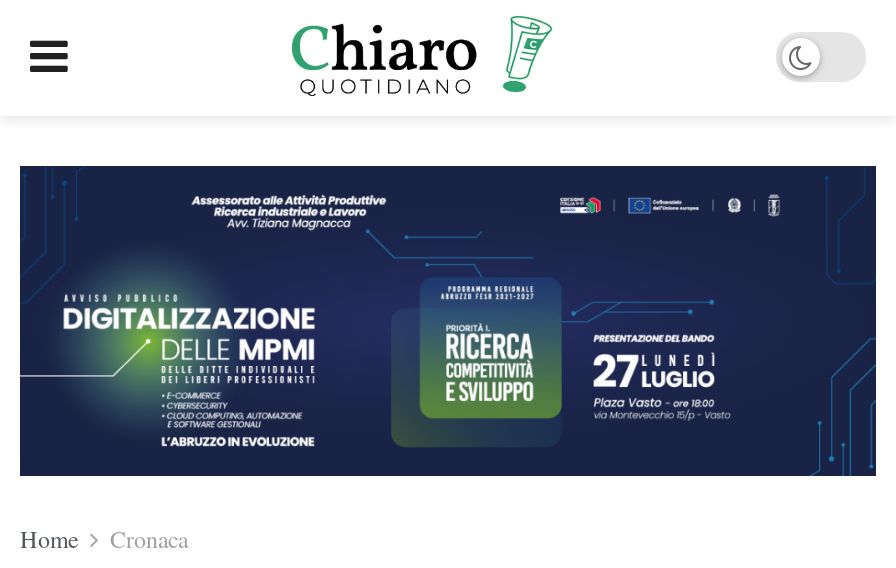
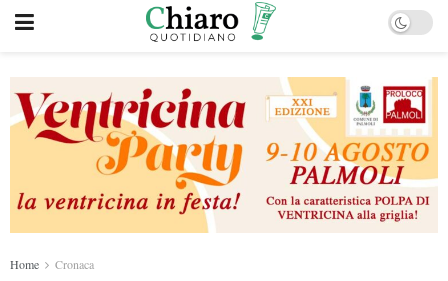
- [image]
+ [image]
